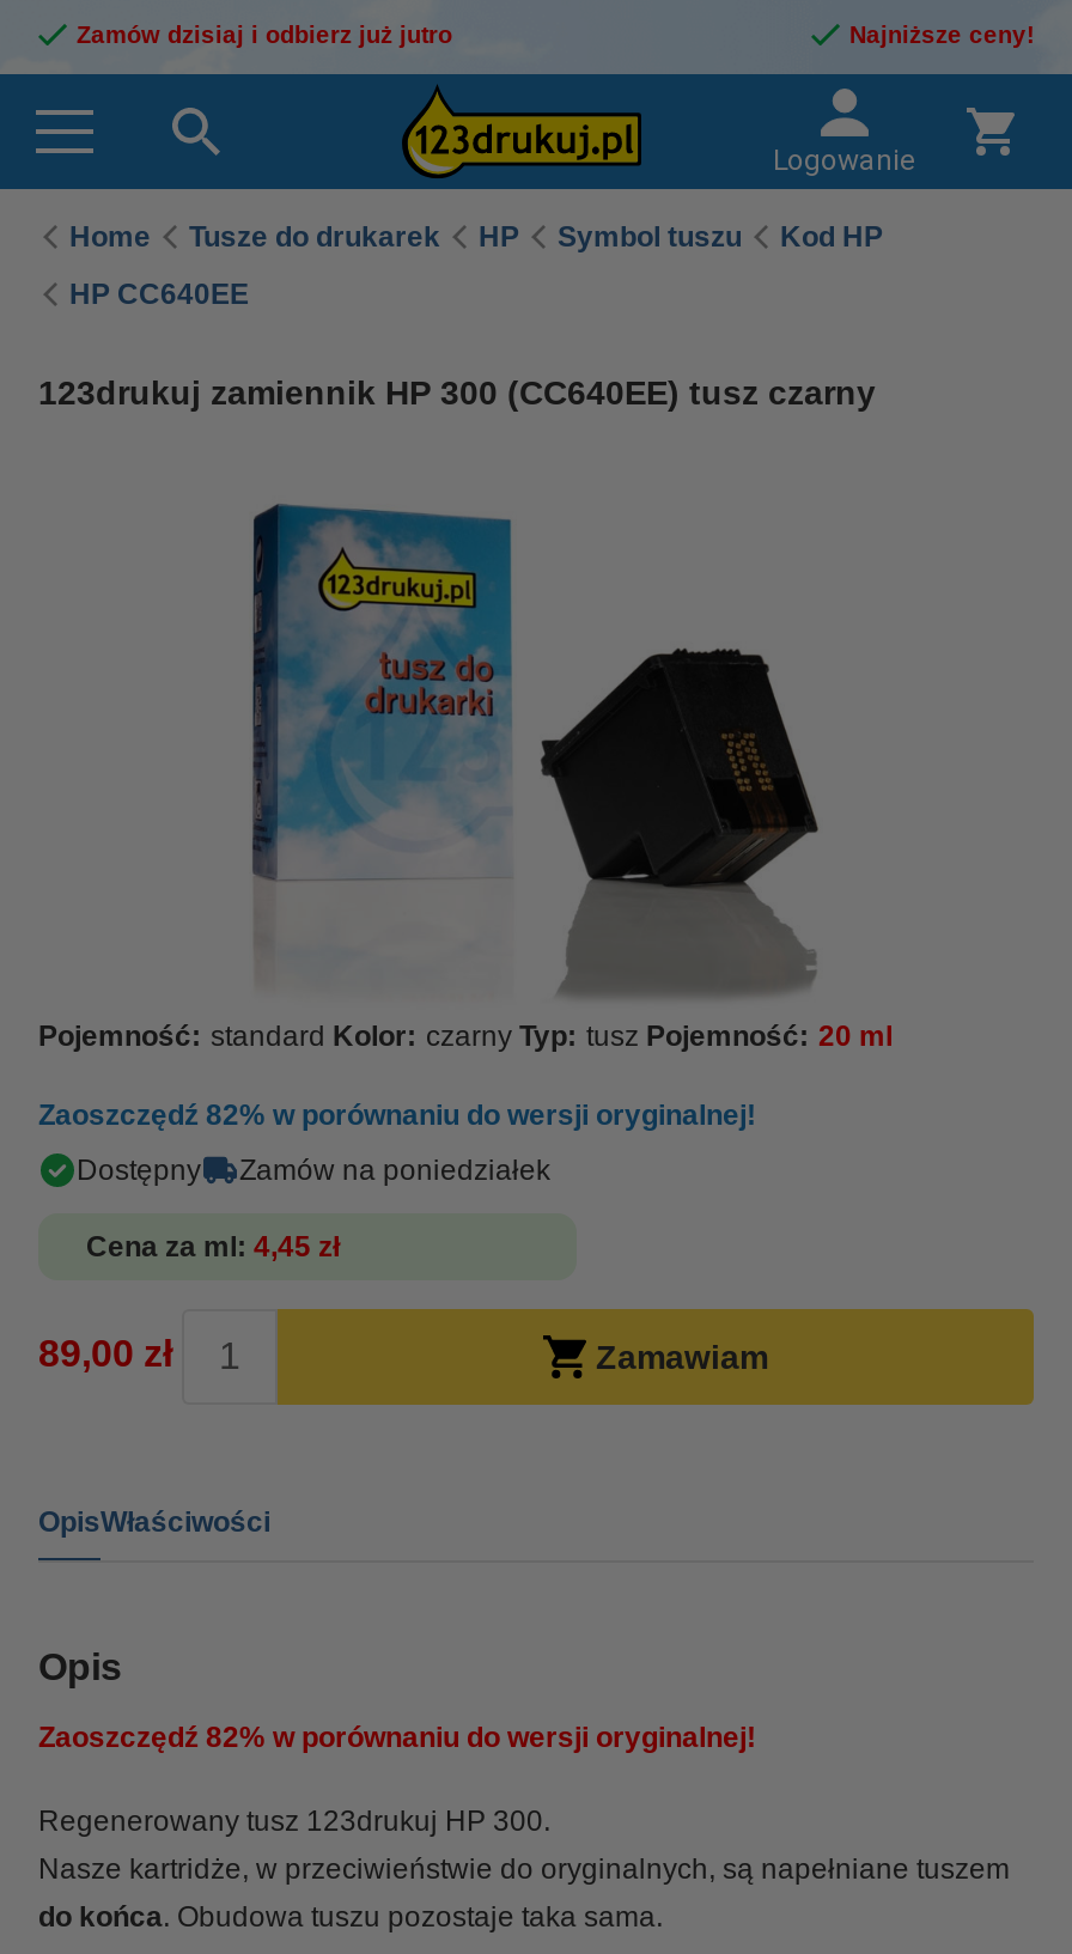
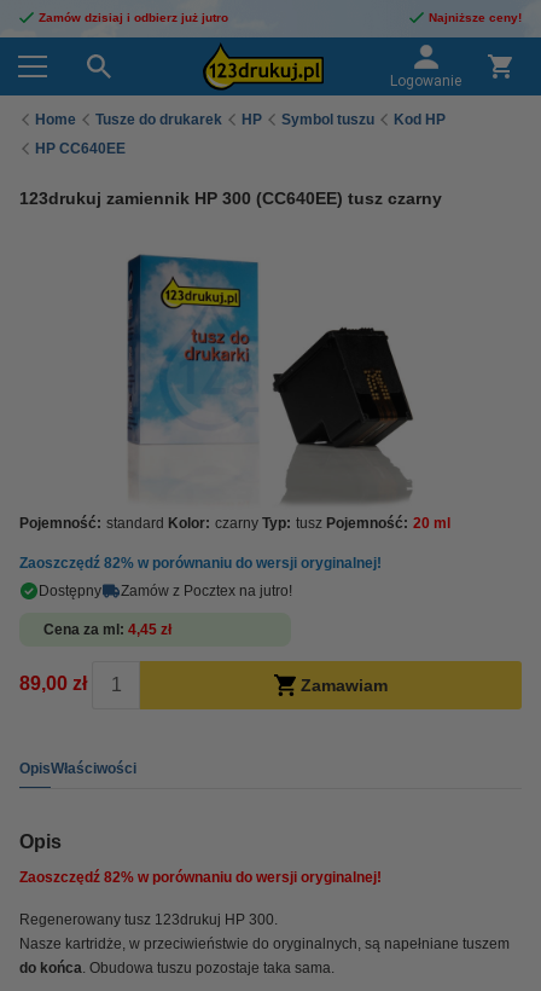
- Zamów na poniedziałek
+ Zamów z Pocztex na jutro!
